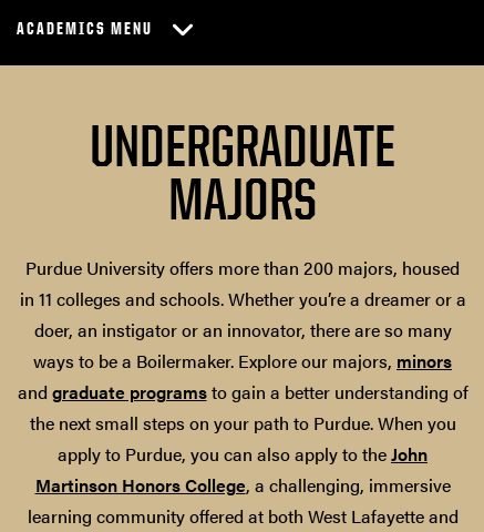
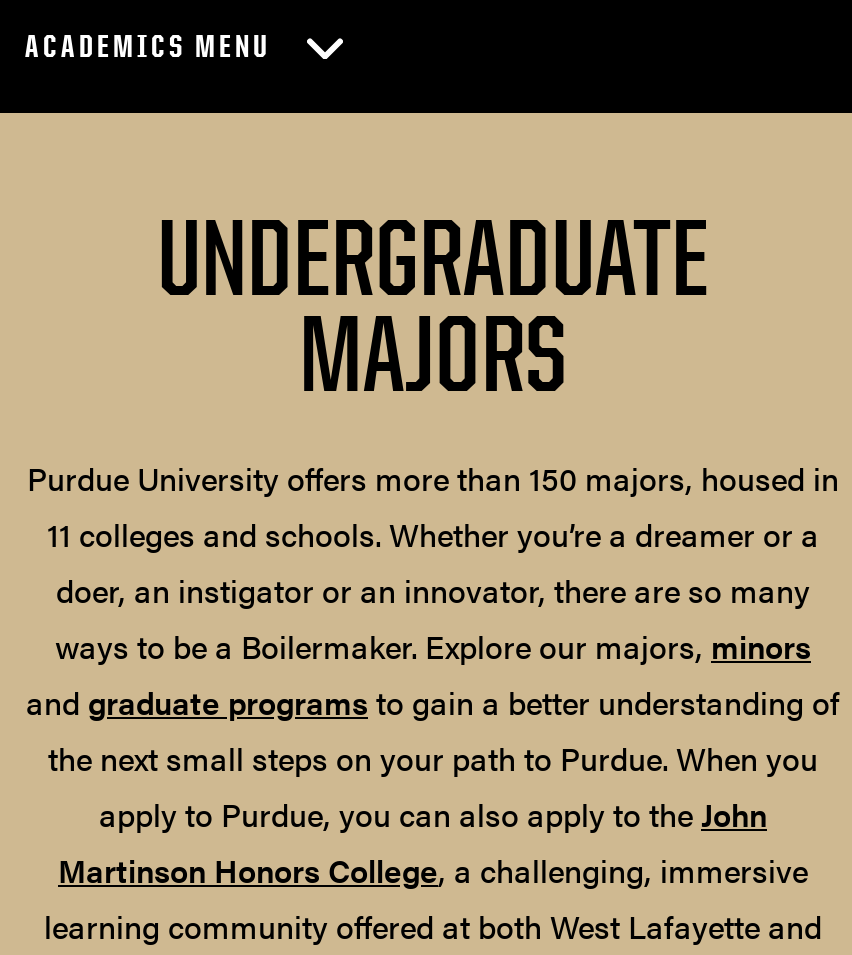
- Purdue University offers more than 200 majors, housed
- in 11 colleges and schools. Whether you’re a dreamer or a
+ Purdue University offers more than 150 majors, housed in
+ 11 colleges and schools. Whether you’re a dreamer or a
